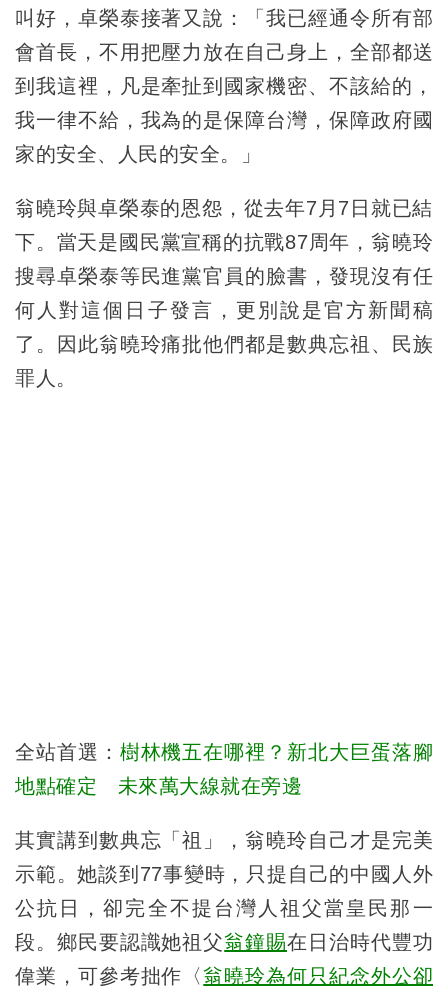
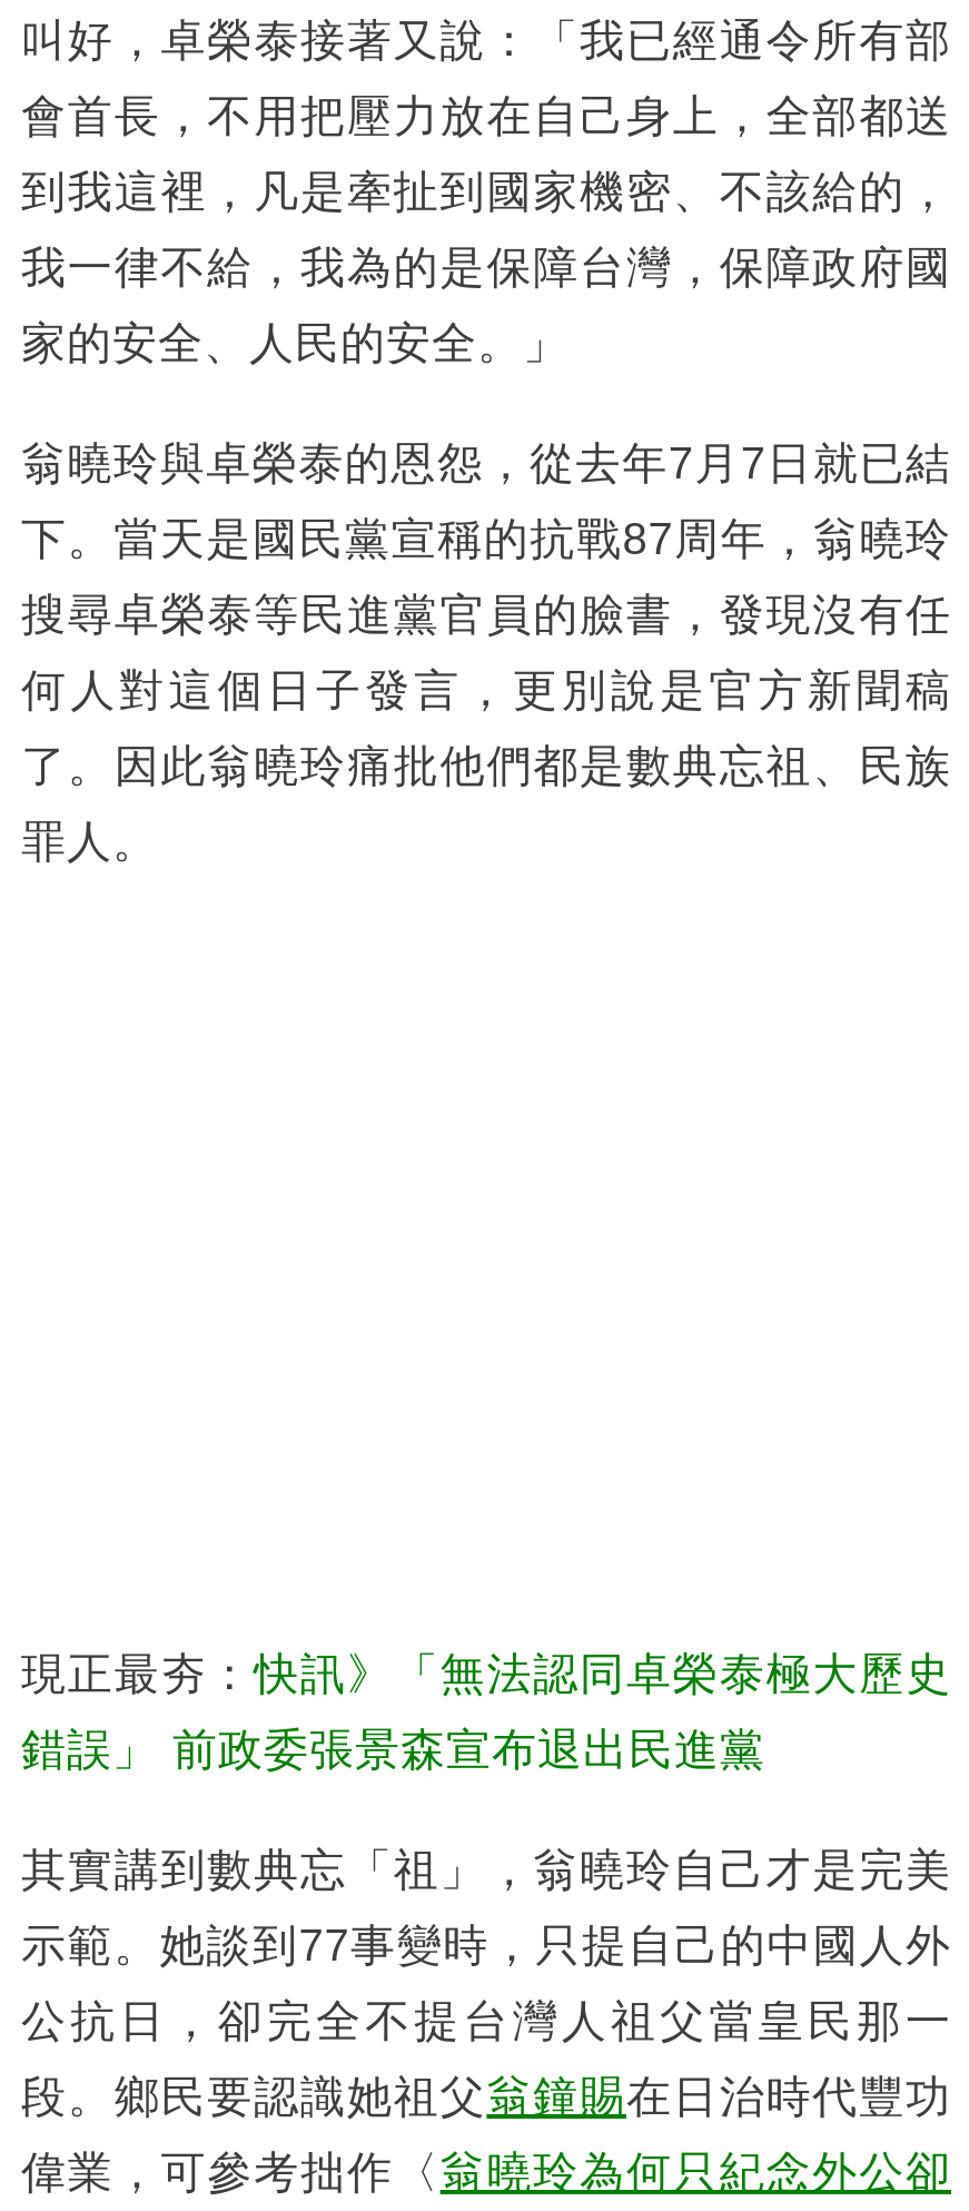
- 全站首選：樹林機五在哪裡？新北大巨蛋落腳
+ 現正最夯：快訊》「無法認同卓榮泰極大歷史

- 地點確定 未來萬大線就在旁邊
+ 錯誤」 前政委張景森宣布退出民進黨
